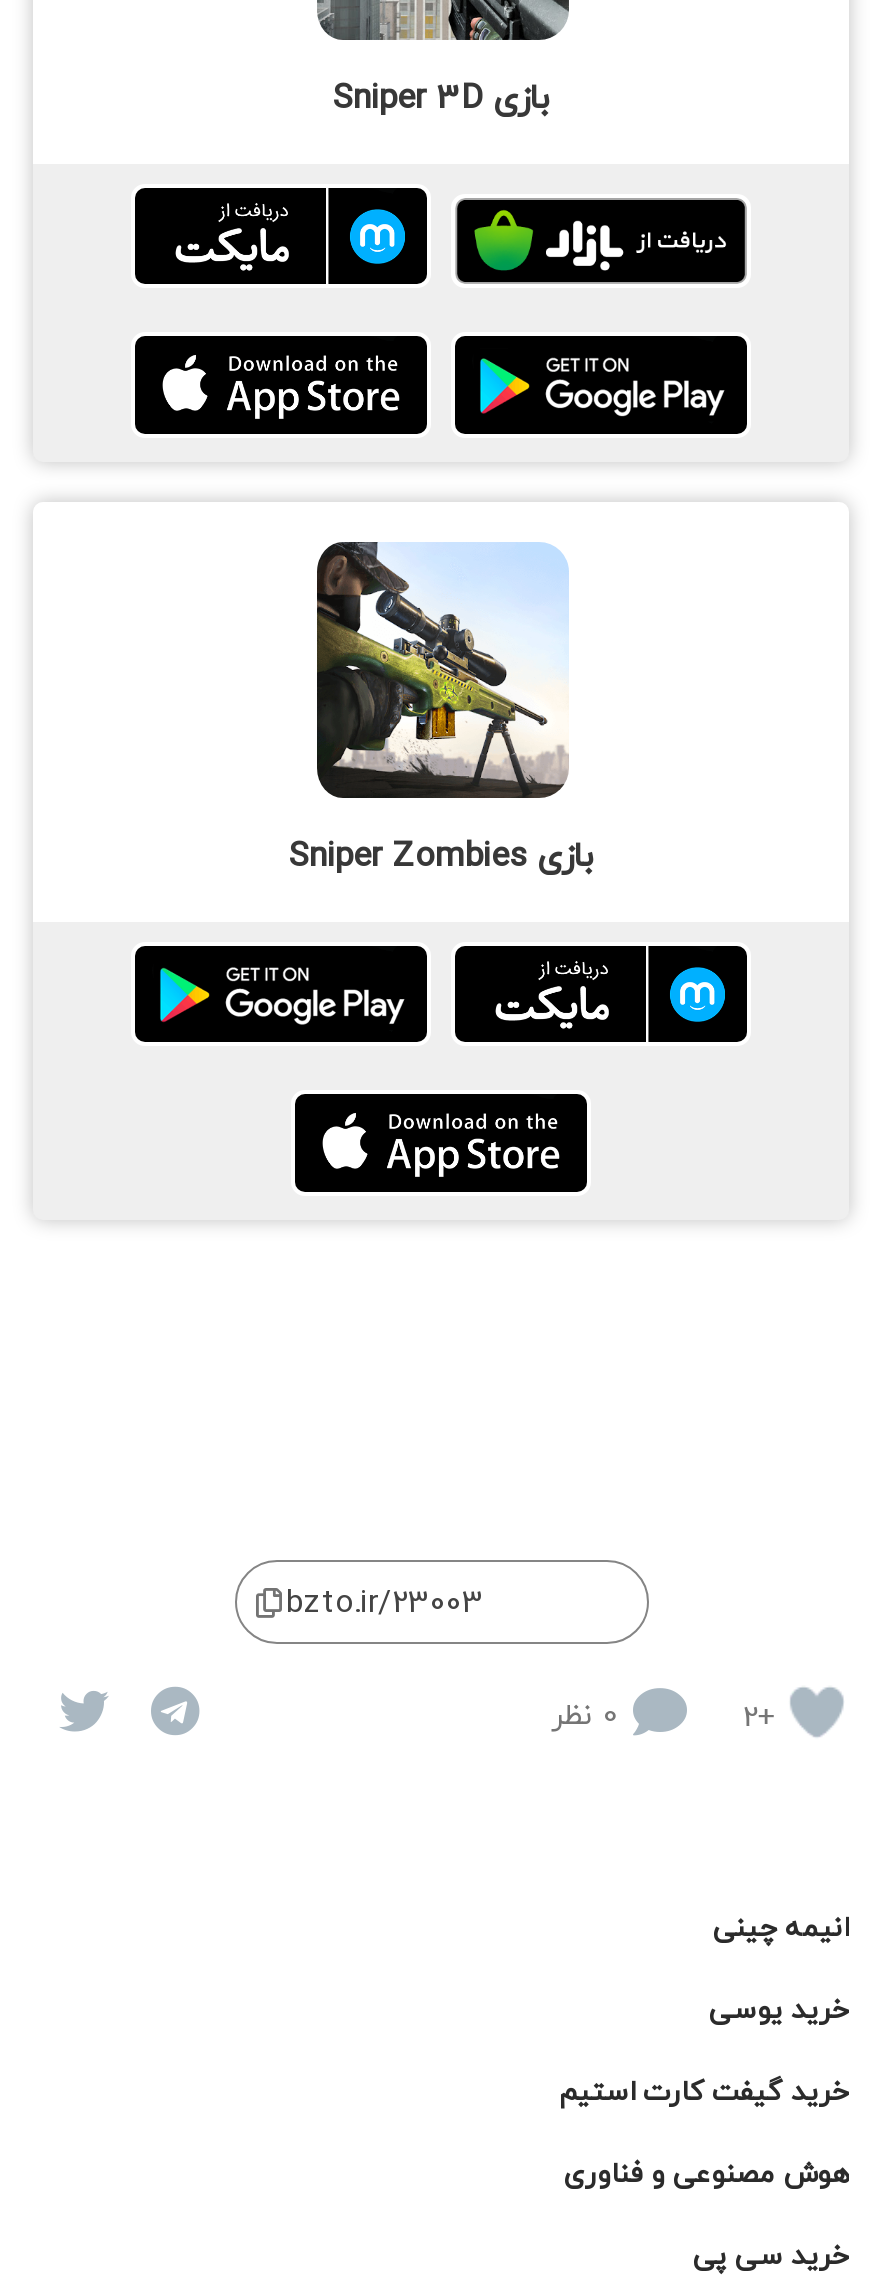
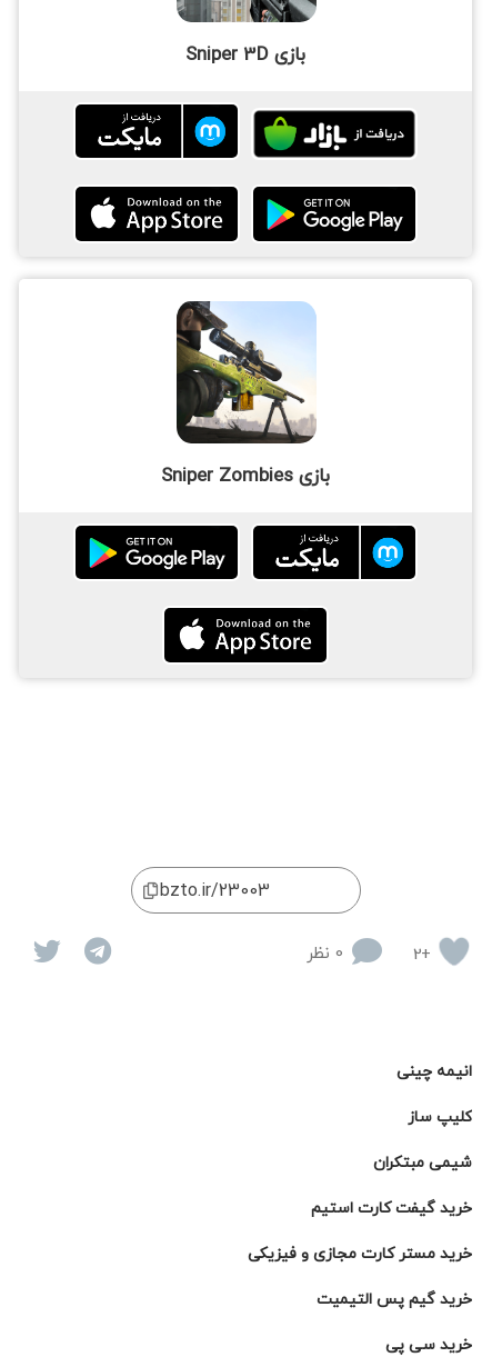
- خرید یوسی
+ کلیپ ساز
+ شیمی مبتکران

- هوش مصنوعی و فناوری
+ خرید مستر کارت مجازی و فیزیکی
+ خرید گیم پس التيميت
